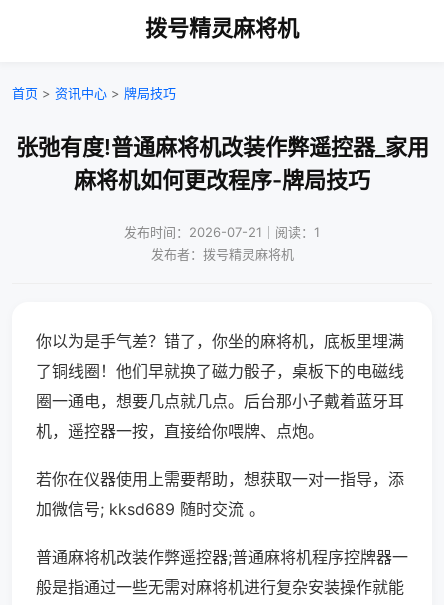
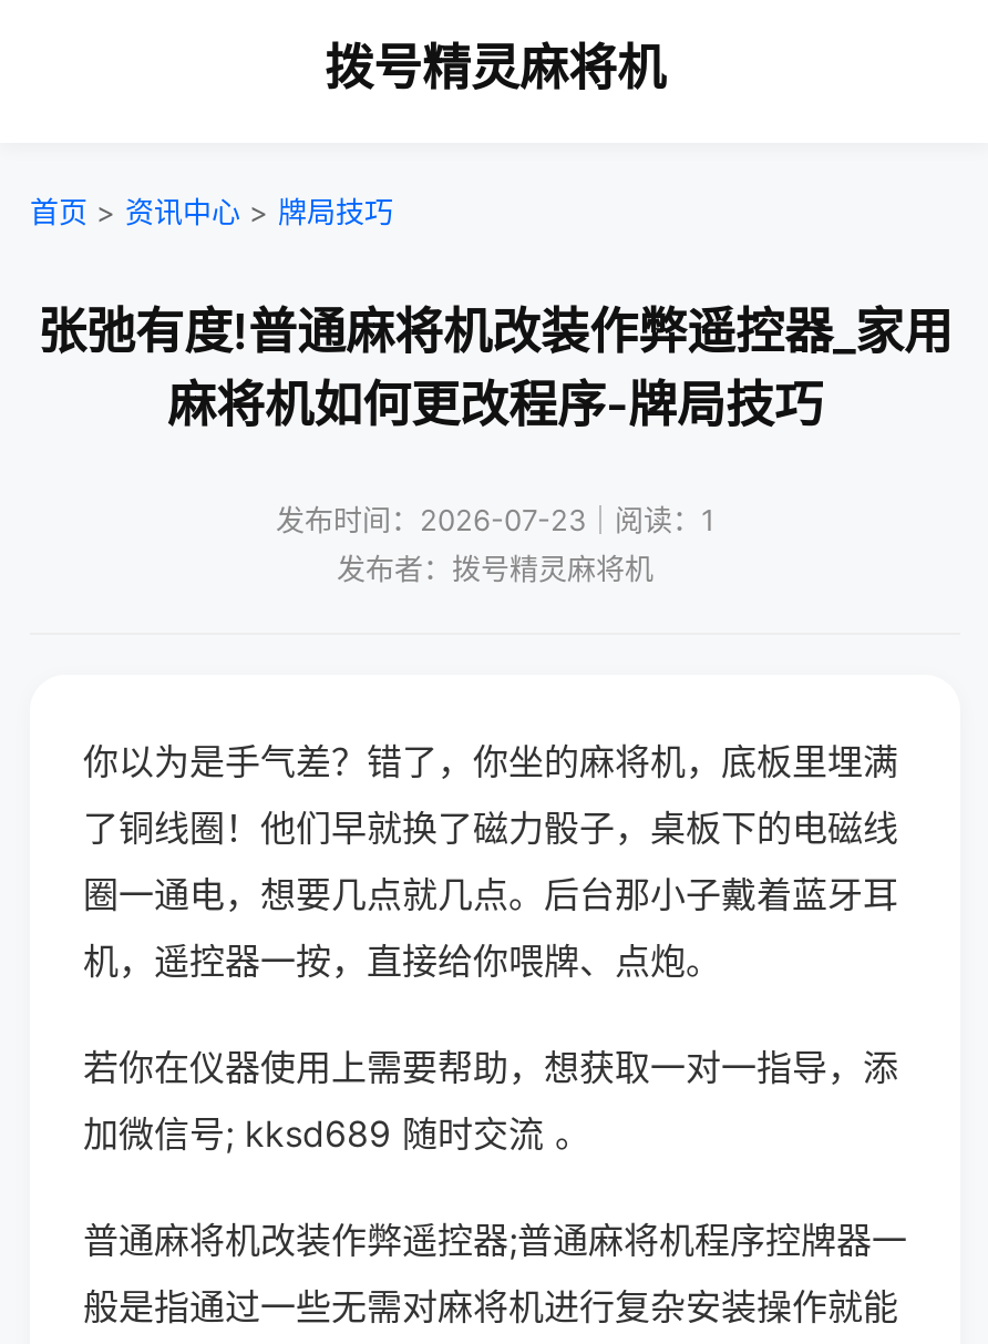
- 发布时间：2026-07-21｜阅读：1
+ 发布时间：2026-07-23｜阅读：1
